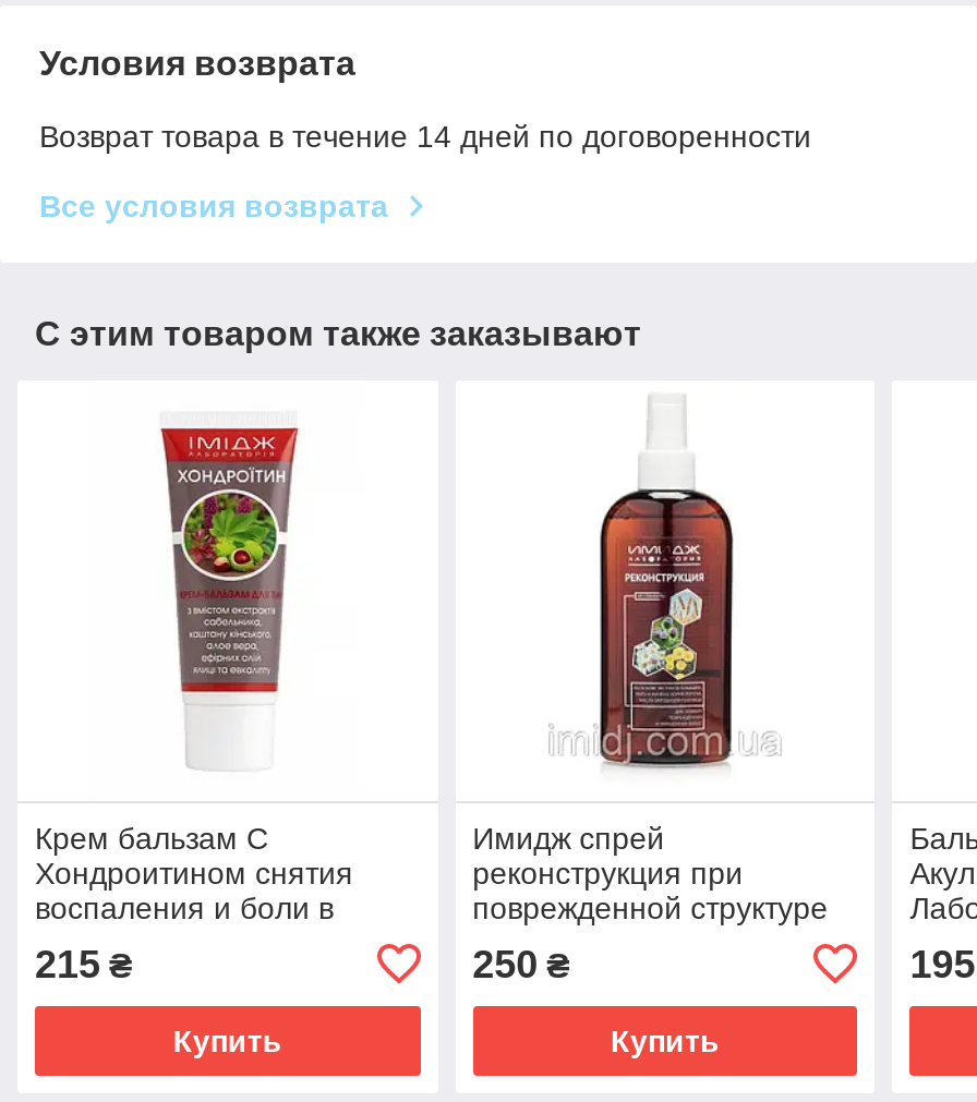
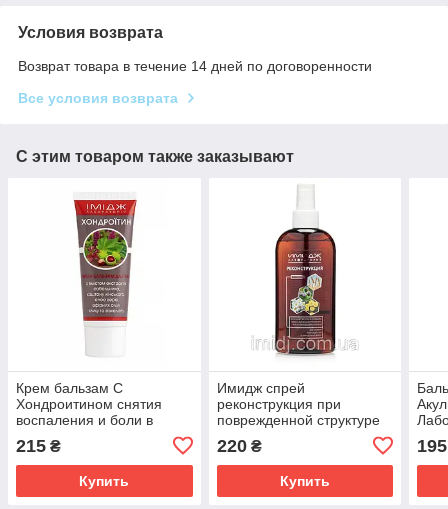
- 250 ₴
+ 220 ₴
